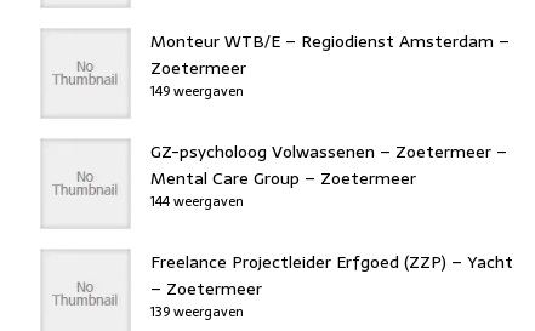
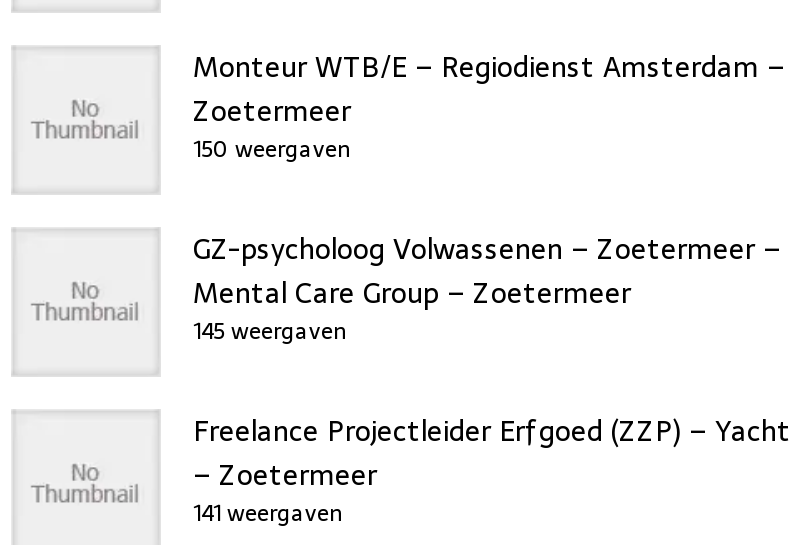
- 149 weergaven
+ 150 weergaven

- 144 weergaven
+ 145 weergaven

- 139 weergaven
+ 141 weergaven
